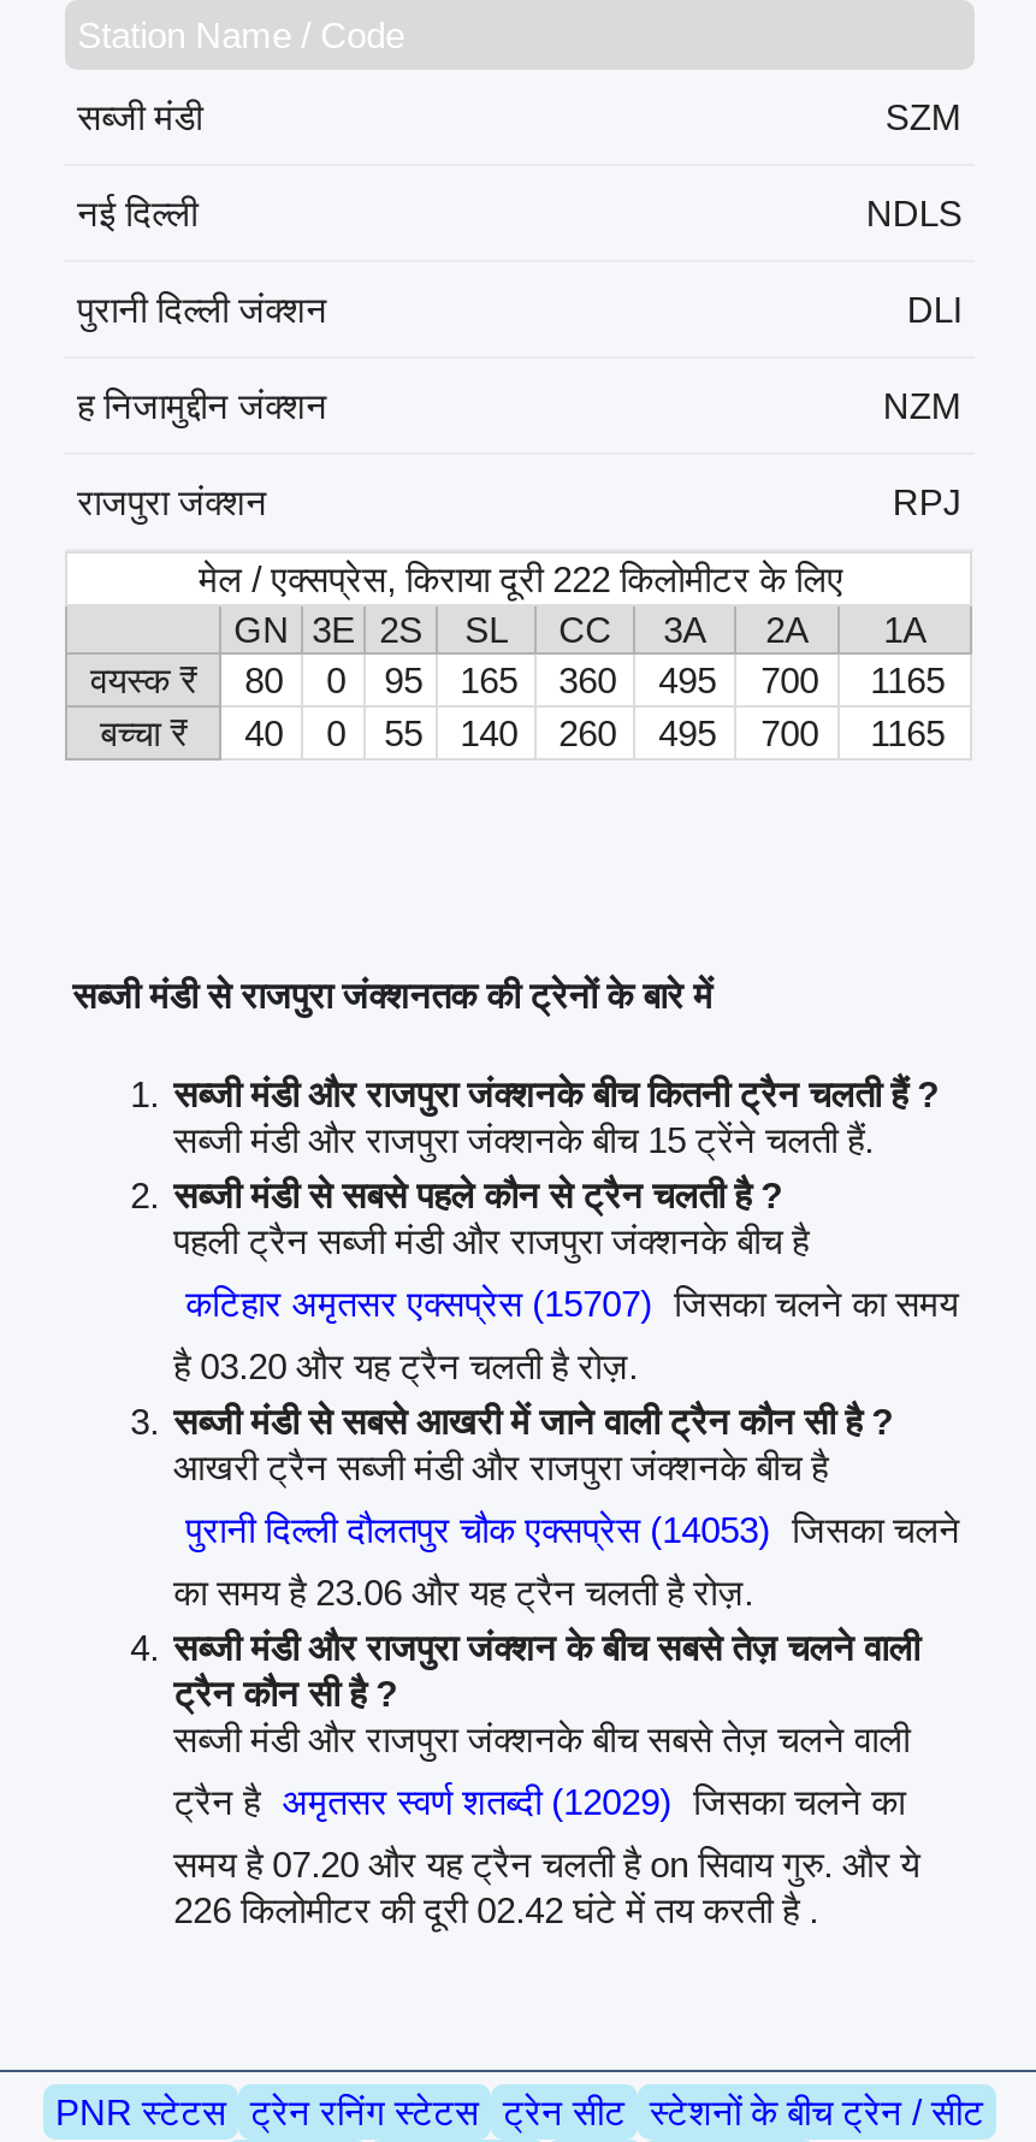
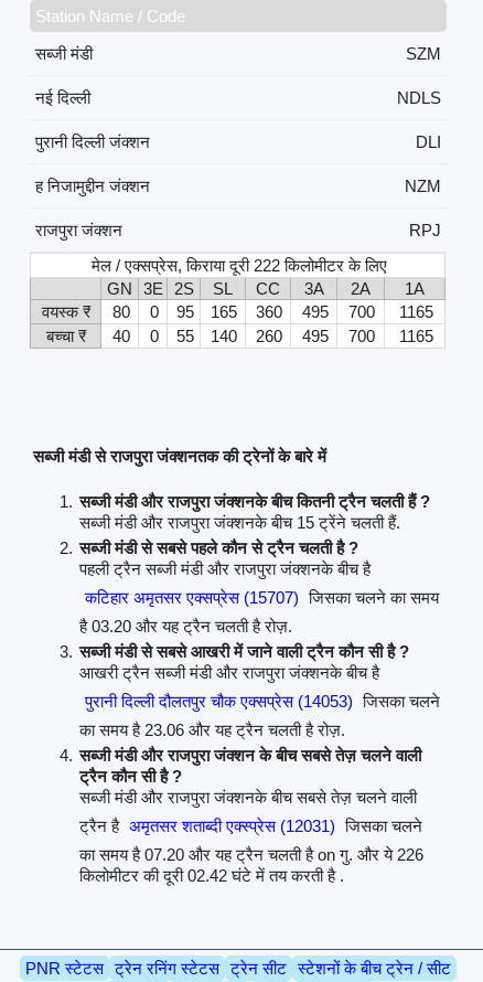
- ट्रैन है अमृतसर स्वर्ण शतब्दी (12029) जिसका चलने का
+ ट्रैन है अमृतसर शताब्दी एक्स्प्रेस (12031) जिसका चलने

- समय है 07.20 और यह ट्रैन चलती है on सिवाय गुरु. और ये
- 226 किलोमीटर की दूरी 02.42 घंटे में तय करती है .
+ का समय है 07.20 और यह ट्रैन चलती है on गु. और ये 226
+ किलोमीटर की दूरी 02.42 घंटे में तय करती है .
